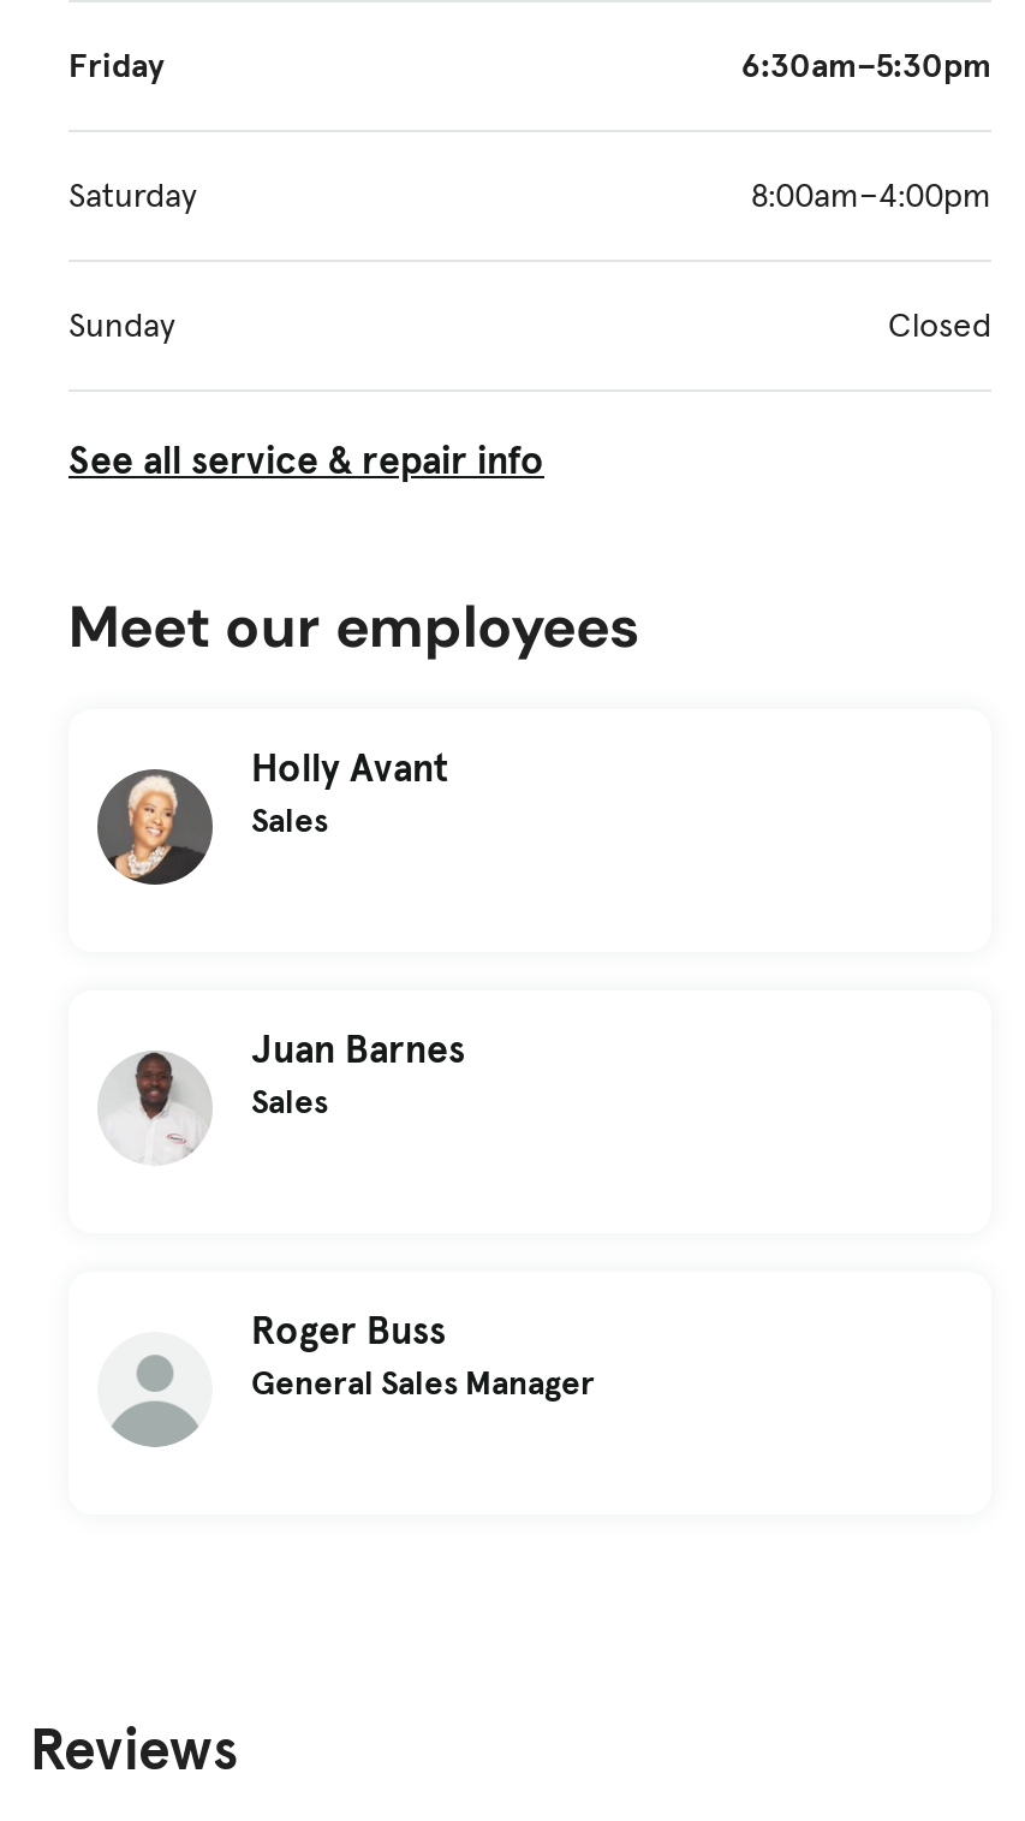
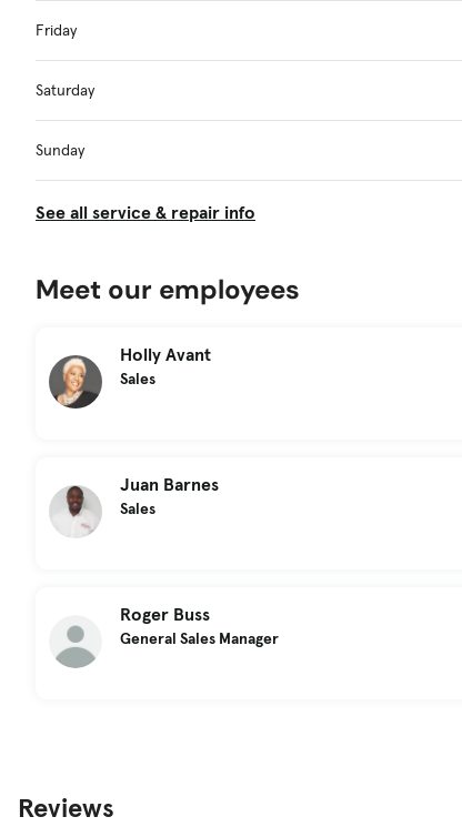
- 6:30am–5:30pm

- 8:00am–4:00pm

- Closed
